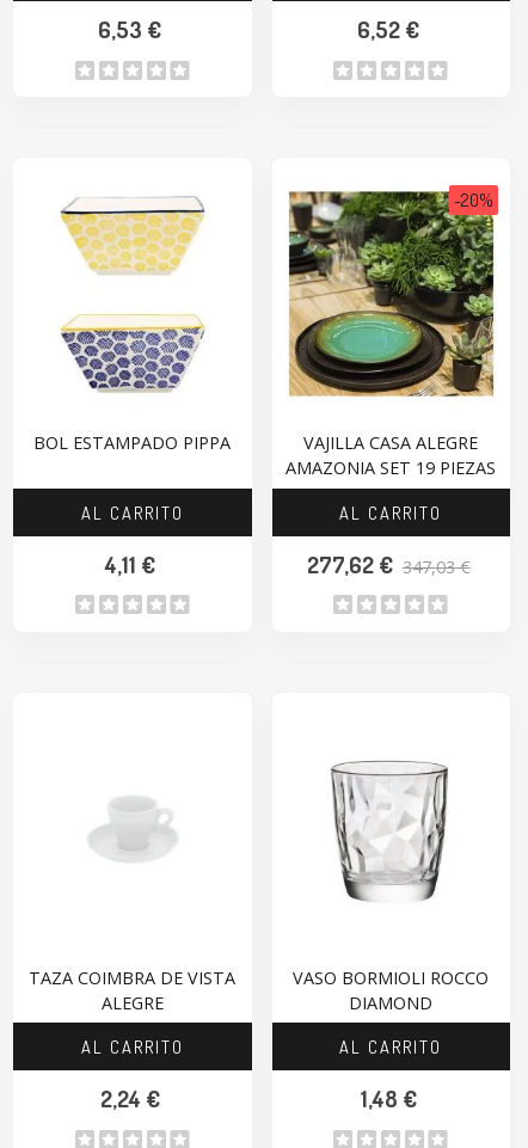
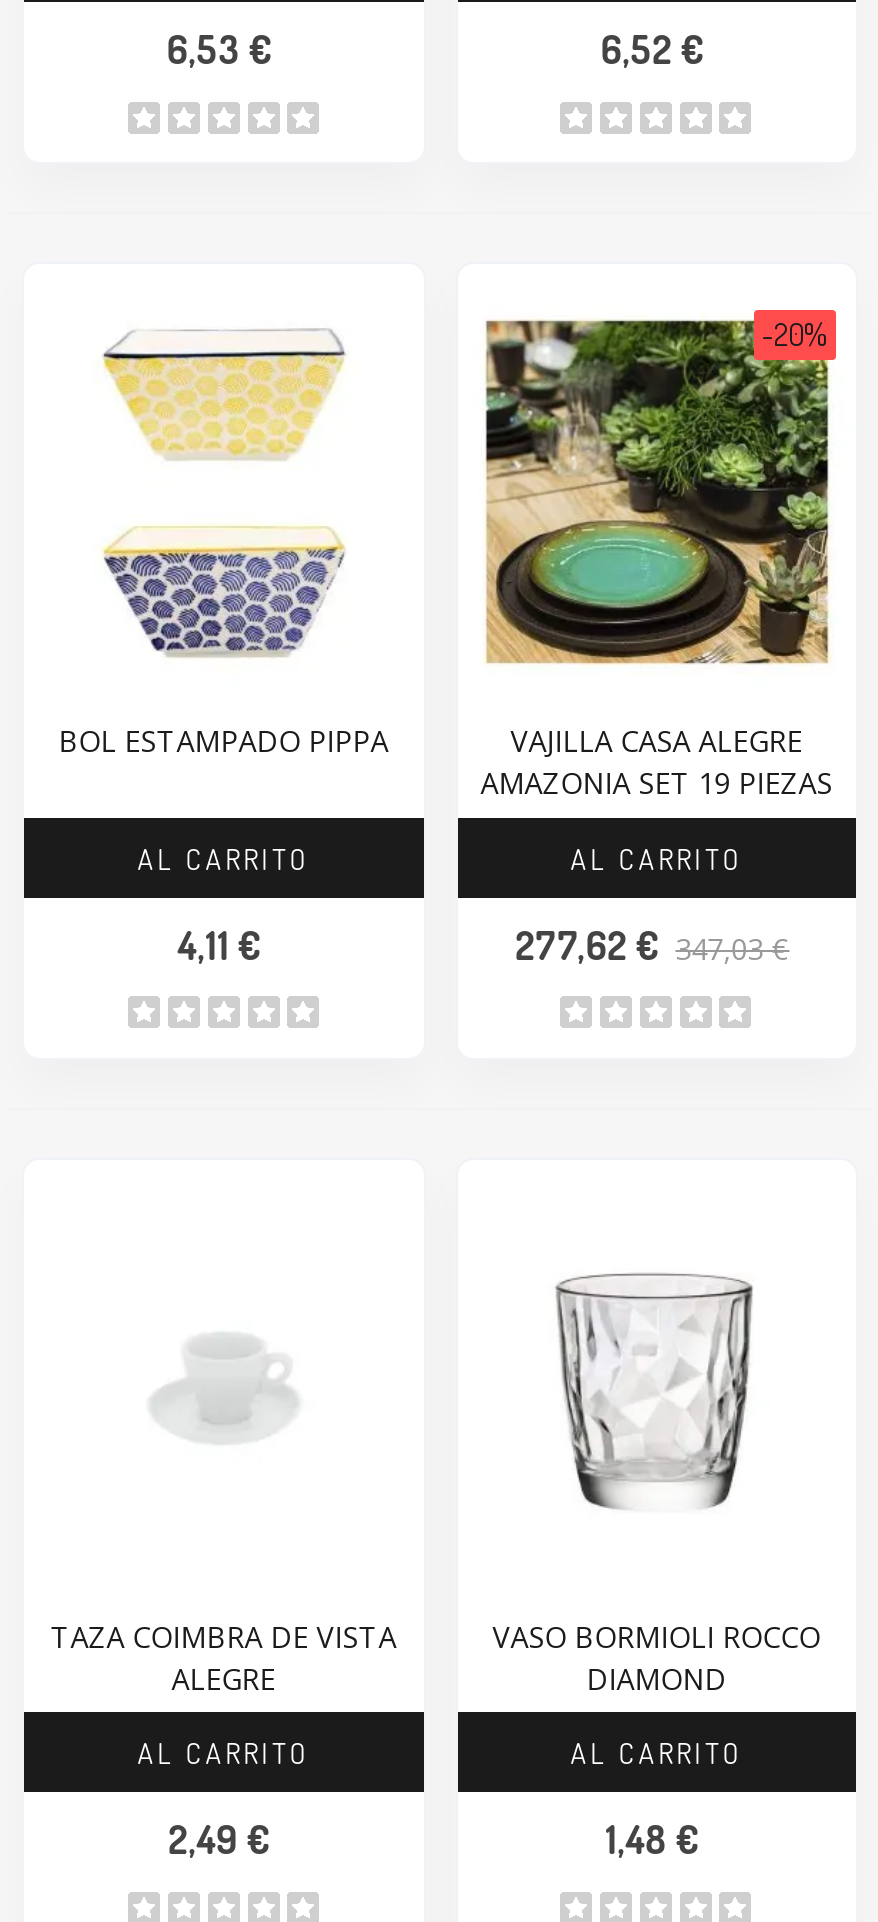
- 2,24 €
+ 2,49 €
